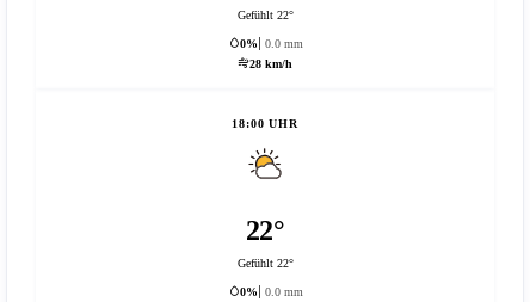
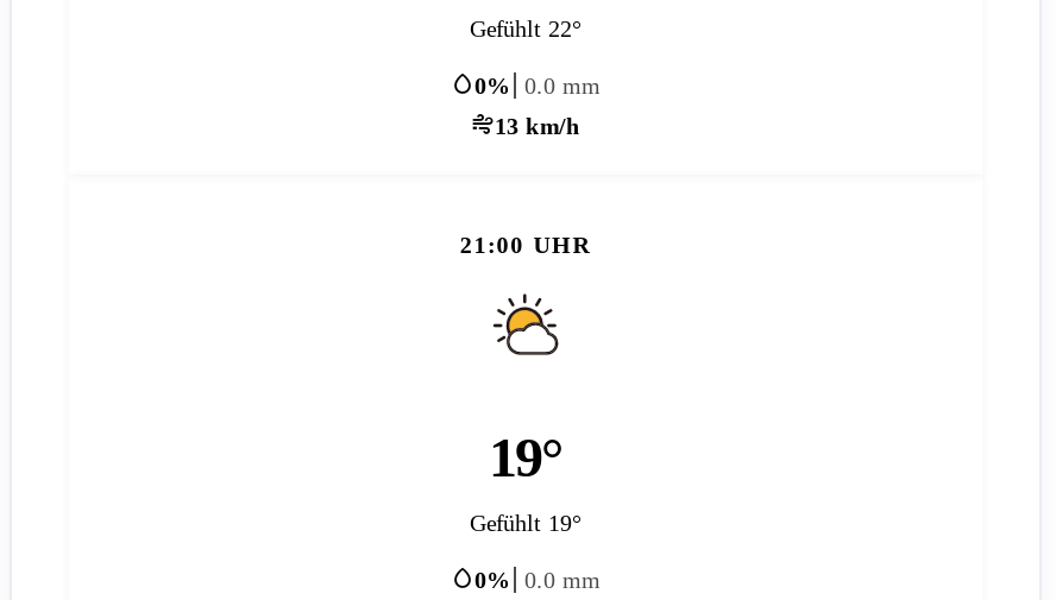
- 28 km/h
+ 13 km/h

- 18:00 UHR
+ 21:00 UHR

- 22°
+ 19°

- Gefühlt 22°
+ Gefühlt 19°
